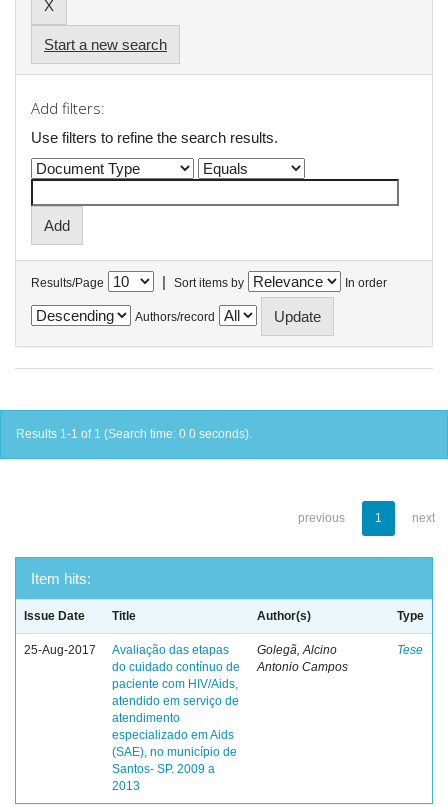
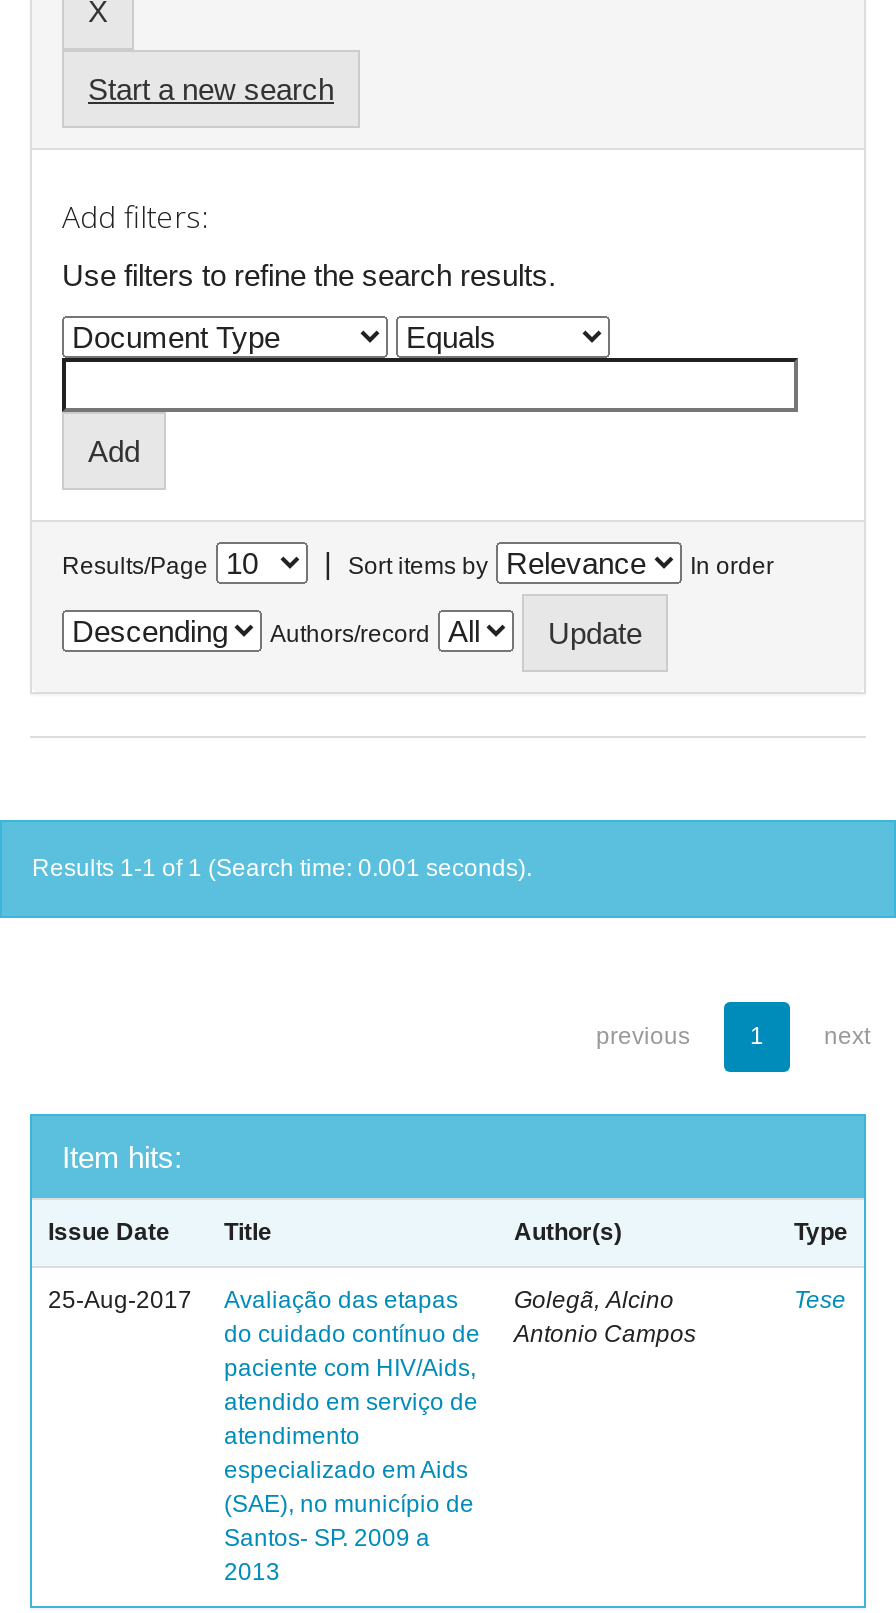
- Results 1-1 of 1 (Search time: 0.0 seconds).
+ Results 1-1 of 1 (Search time: 0.001 seconds).
